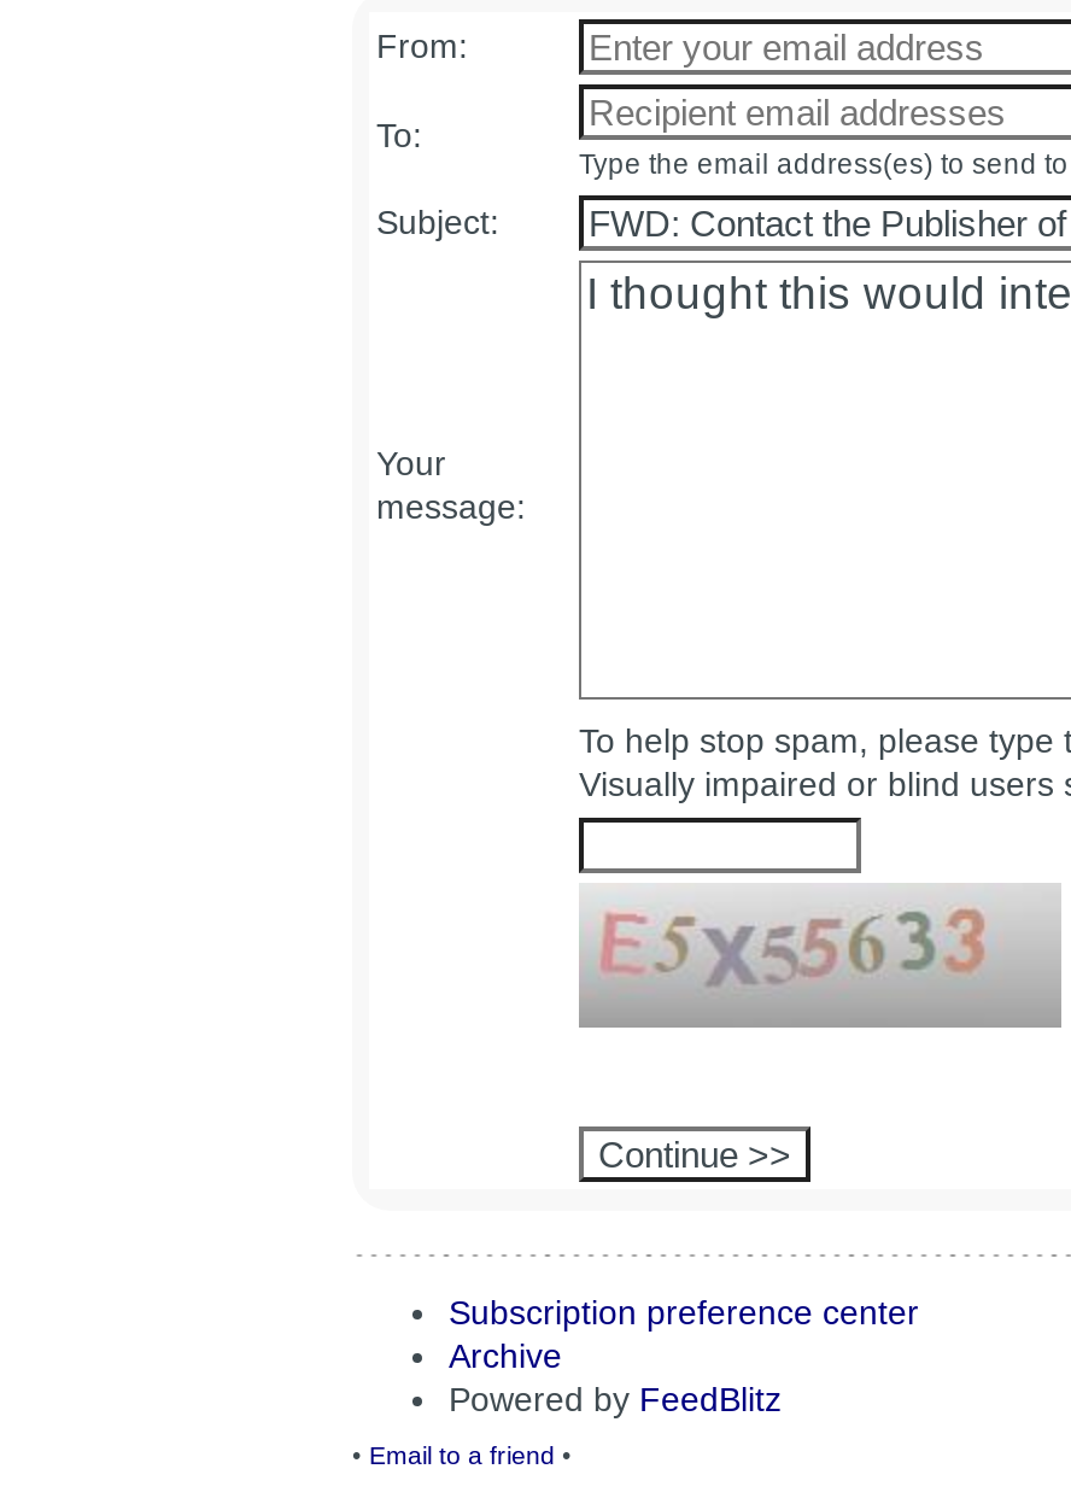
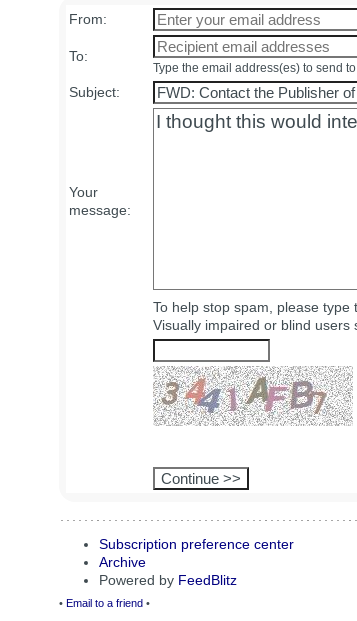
- [image]
+ [image]
